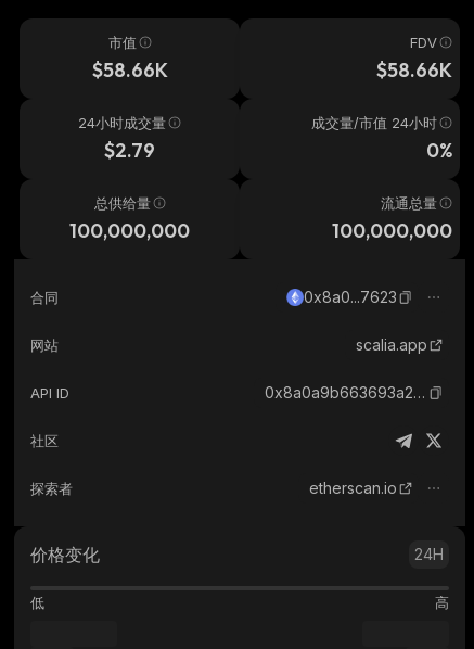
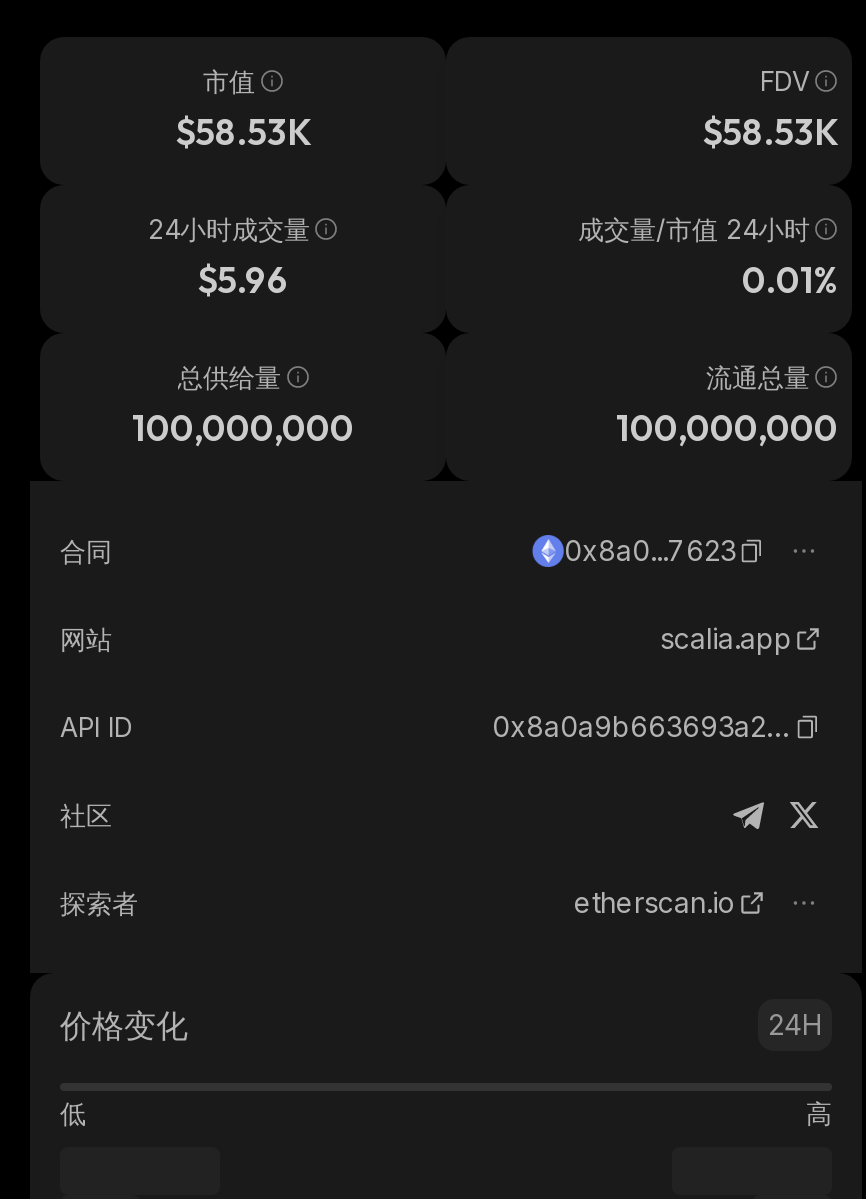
- $58.66K
+ $58.53K

- $58.66K
+ $58.53K

- $2.79
+ $5.96

- 0%
+ 0.01%
